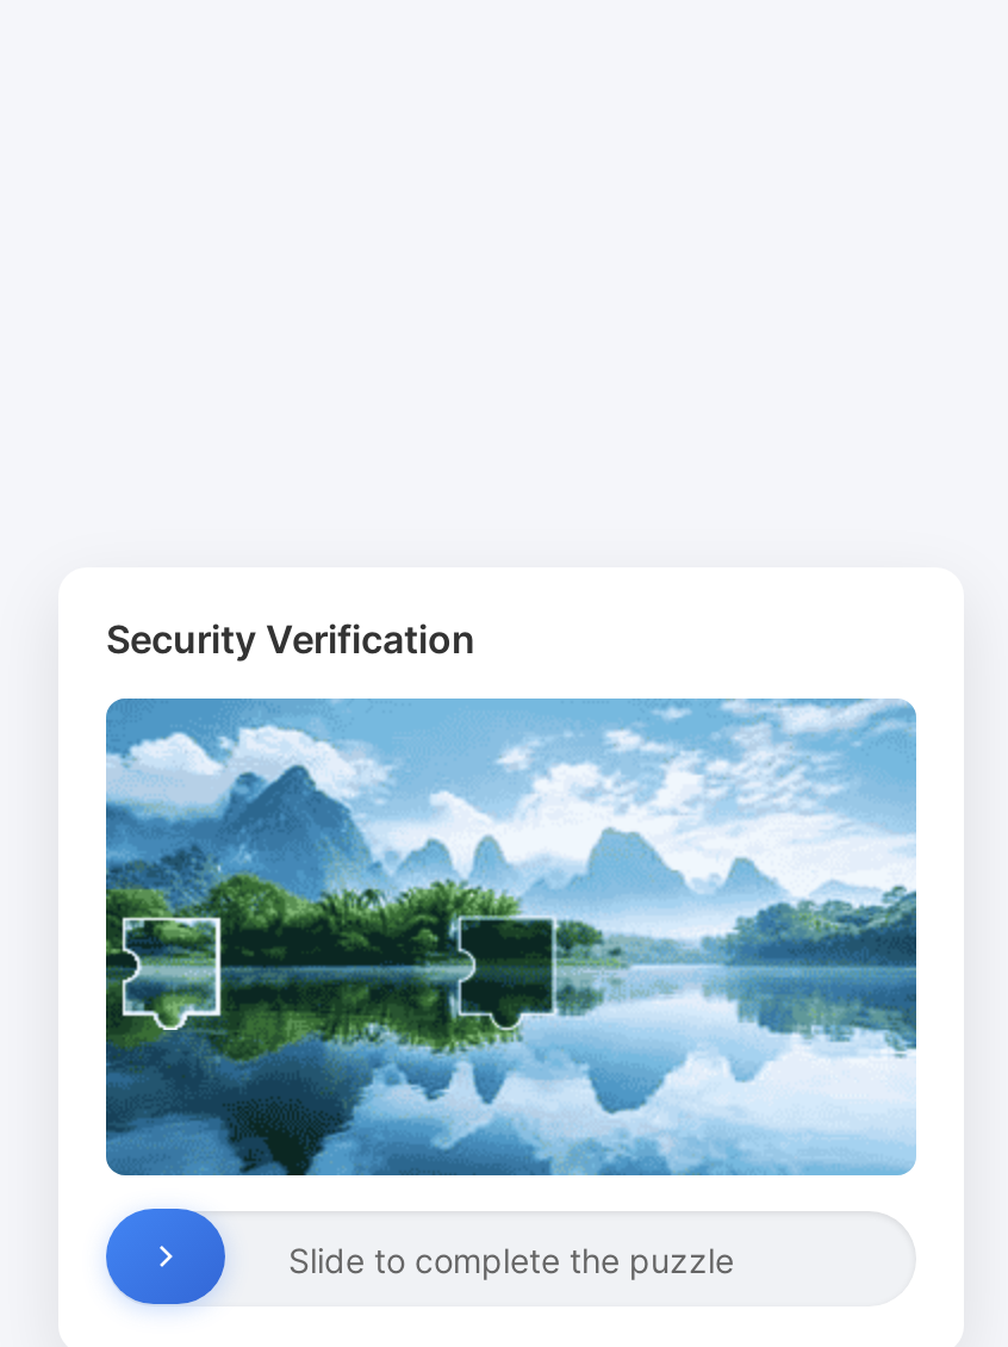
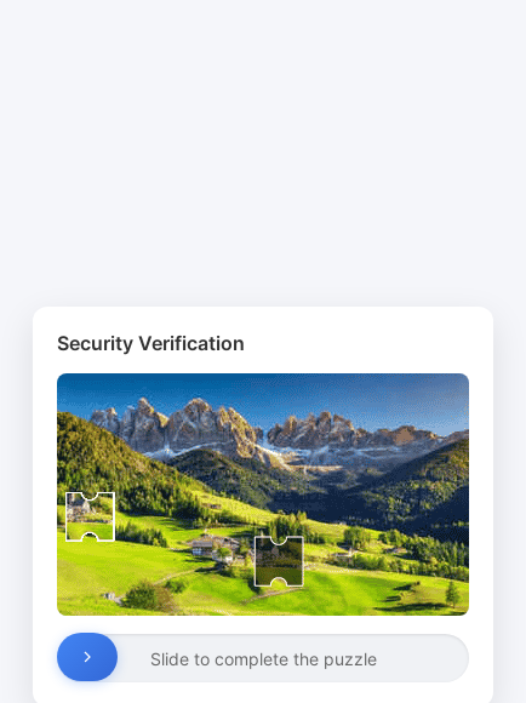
- [image]
+ [image]
